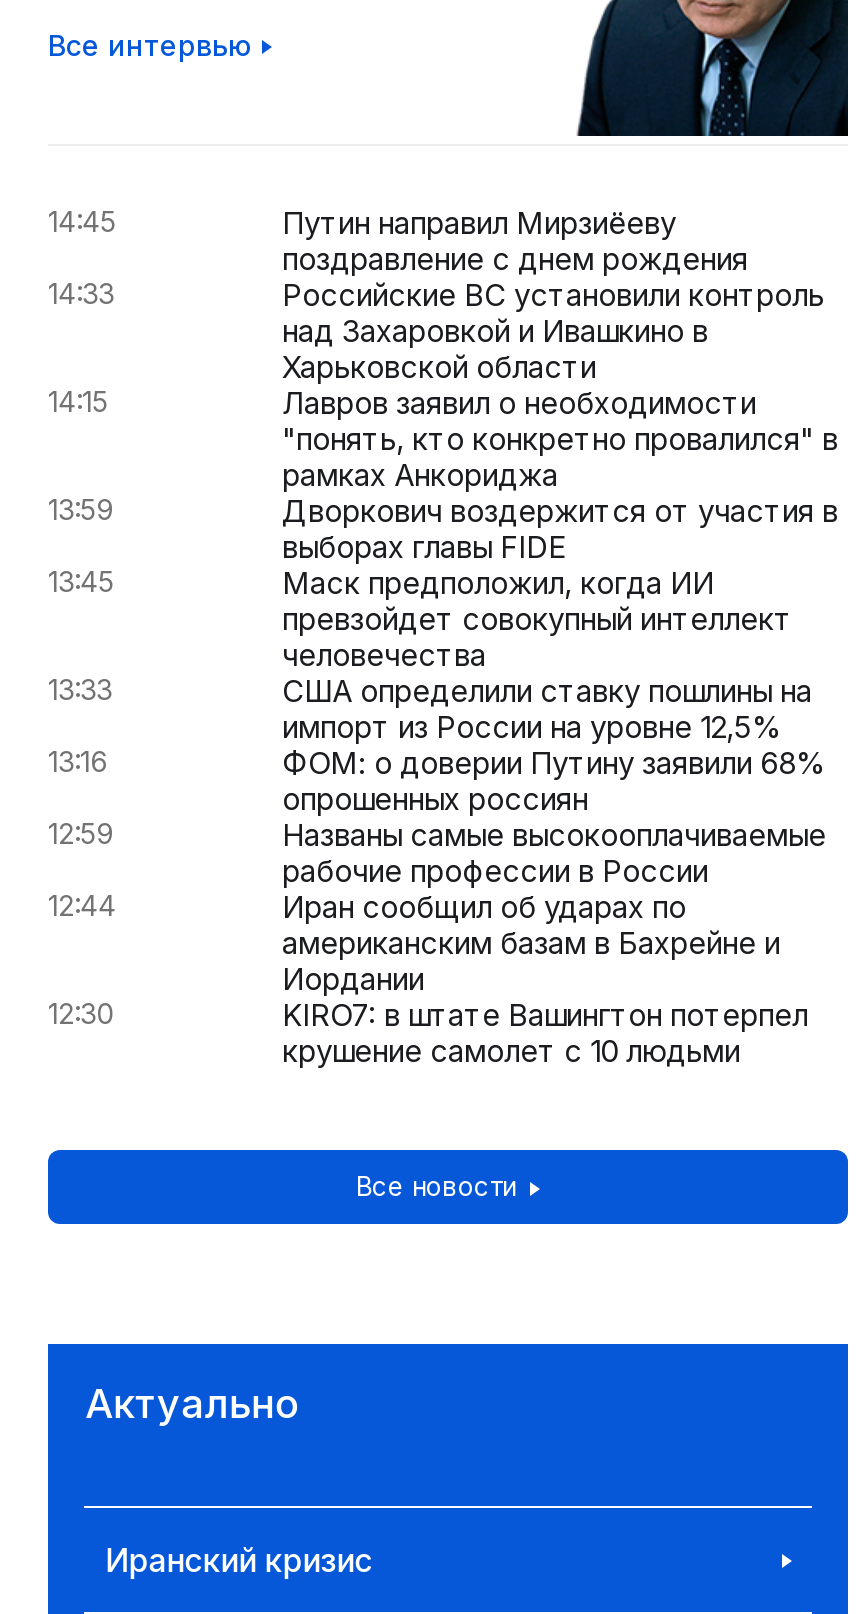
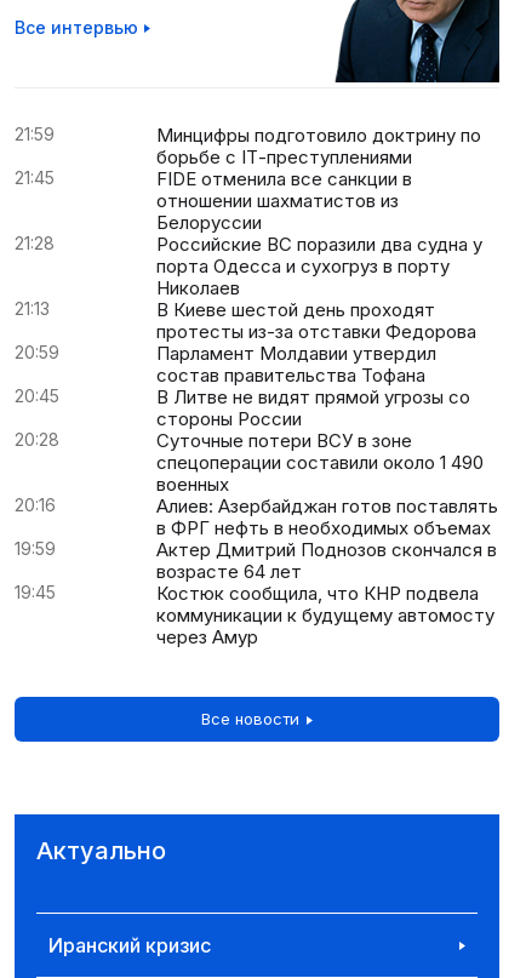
- 14:45
- Путин направил Мирзиёеву
- поздравление с днем рождения
- 14:33
- Российские ВС установили контроль
- над Захаровкой и Ивашкино в
- Харьковской области
- 14:15
- Лавров заявил о необходимости
- "понять, кто конкретно провалился" в
- рамках Анкориджа
- 13:59
- Дворкович воздержится от участия в
- выборах главы FIDE
- 13:45
- Маск предположил, когда ИИ
- превзойдет совокупный интеллект
- человечества
- 13:33
- США определили ставку пошлины на
- импорт из России на уровне 12,5%
- 13:16
- ФОМ: о доверии Путину заявили 68%
- опрошенных россиян
- 12:59
- Названы самые высокооплачиваемые
- рабочие профессии в России
- 12:44
- Иран сообщил об ударах по
- американским базам в Бахрейне и
- Иордании
- 12:30
- KIRO7: в штате Вашингтон потерпел
- крушение самолет с 10 людьми
+ 21:59
+ Минцифры подготовило доктрину по
+ борьбе с IТ-преступлениями
+ 21:45
+ FIDE отменила все санкции в
+ отношении шахматистов из
+ Белоруссии
+ 21:28
+ Российские ВС поразили два судна у
+ порта Одесса и сухогруз в порту
+ Николаев
+ 21:13
+ В Киеве шестой день проходят
+ протесты из-за отставки Федорова
+ 20:59
+ Парламент Молдавии утвердил
+ состав правительства Тофана
+ 20:45
+ В Литве не видят прямой угрозы со
+ стороны России
+ 20:28
+ Суточные потери ВСУ в зоне
+ спецоперации составили около 1 490
+ военных
+ 20:16
+ Алиев: Азербайджан готов поставлять
+ в ФРГ нефть в необходимых объемах
+ 19:59
+ Актер Дмитрий Поднозов скончался в
+ возрасте 64 лет
+ 19:45
+ Костюк сообщила, что КНР подвела
+ коммуникации к будущему автомосту
+ через Амур
